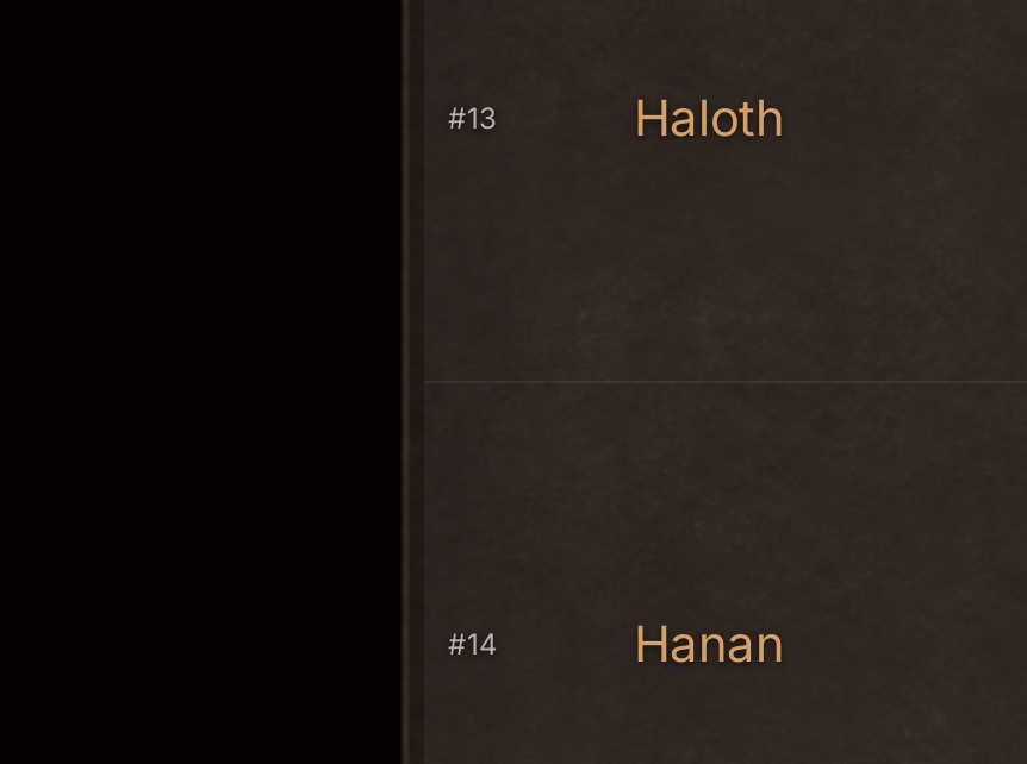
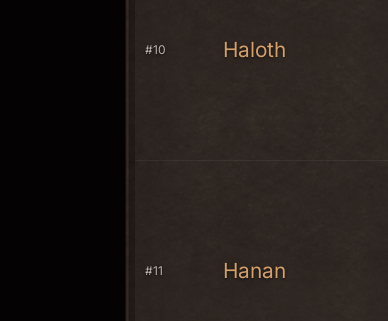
- #13
+ #10

- #14
+ #11
